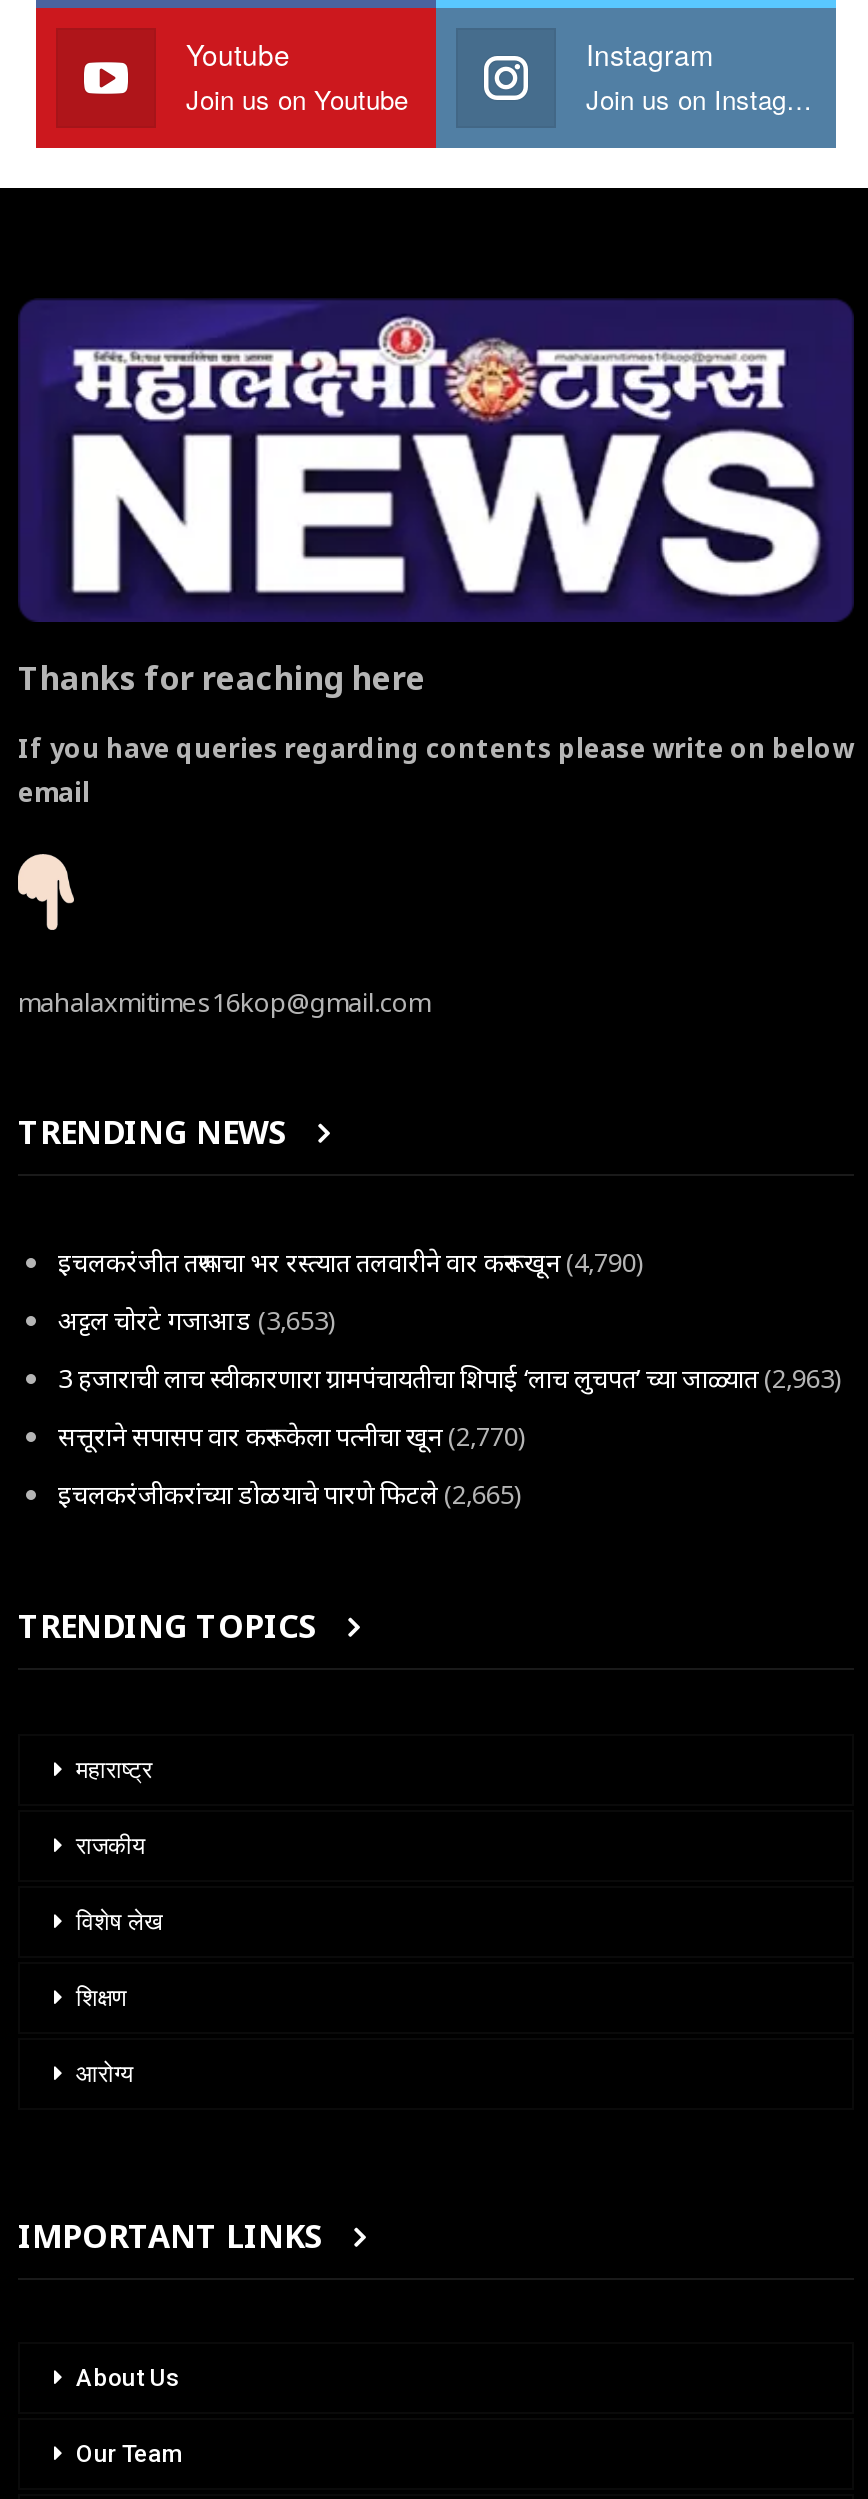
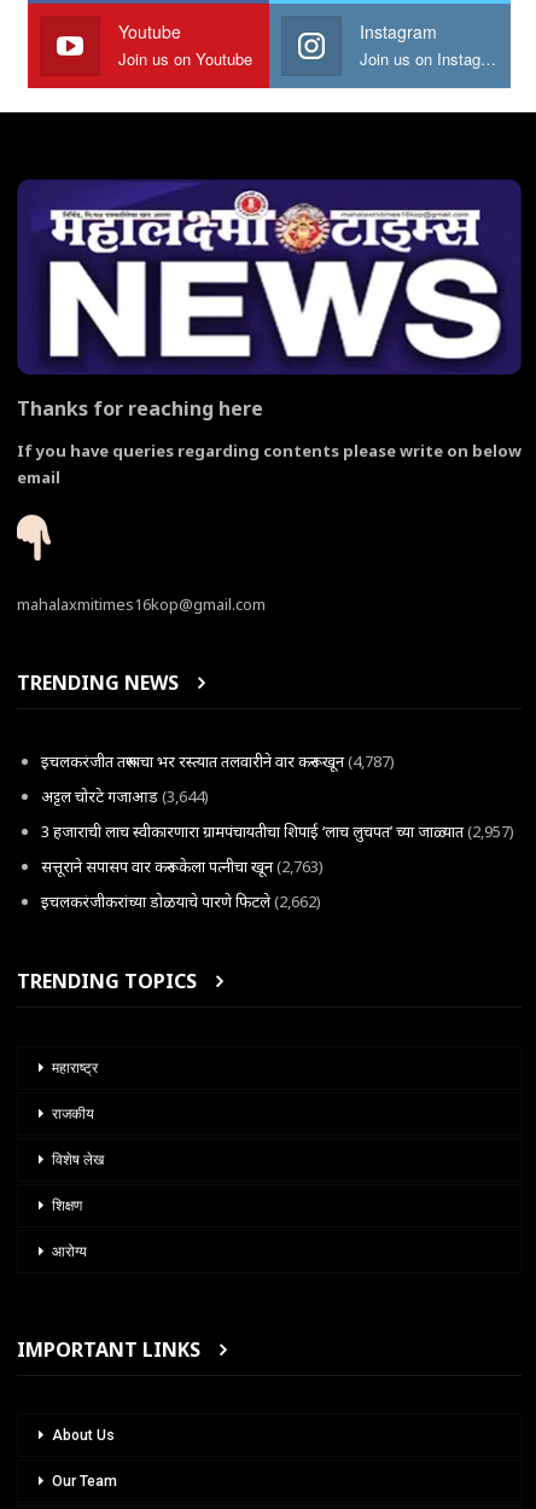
- इचलकरंजीत तरूणाचा भर रस्त्यात तलवारीने वार करून खून (4,790)
+ इचलकरंजीत तरूणाचा भर रस्त्यात तलवारीने वार करून खून (4,787)

- अट्टल चोरटे गजाआड (3,653)
+ अट्टल चोरटे गजाआड (3,644)

- 3 हजाराची लाच स्वीकारणारा ग्रामपंचायतीचा शिपाई ‘लाच लुचपत’ च्या जाळ्यात (2,963)
+ 3 हजाराची लाच स्वीकारणारा ग्रामपंचायतीचा शिपाई ‘लाच लुचपत’ च्या जाळ्यात (2,957)

- सत्तूराने सपासप वार करून केला पत्नीचा खून (2,770)
+ सत्तूराने सपासप वार करून केला पत्नीचा खून (2,763)

- इचलकरंजीकरांच्या डोळयाचे पारणे फिटले (2,665)
+ इचलकरंजीकरांच्या डोळयाचे पारणे फिटले (2,662)
